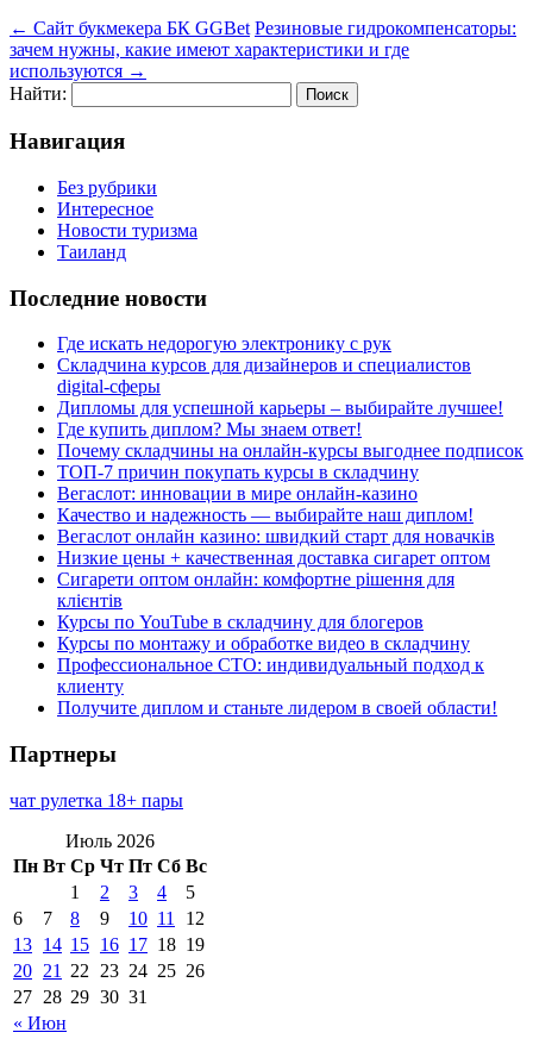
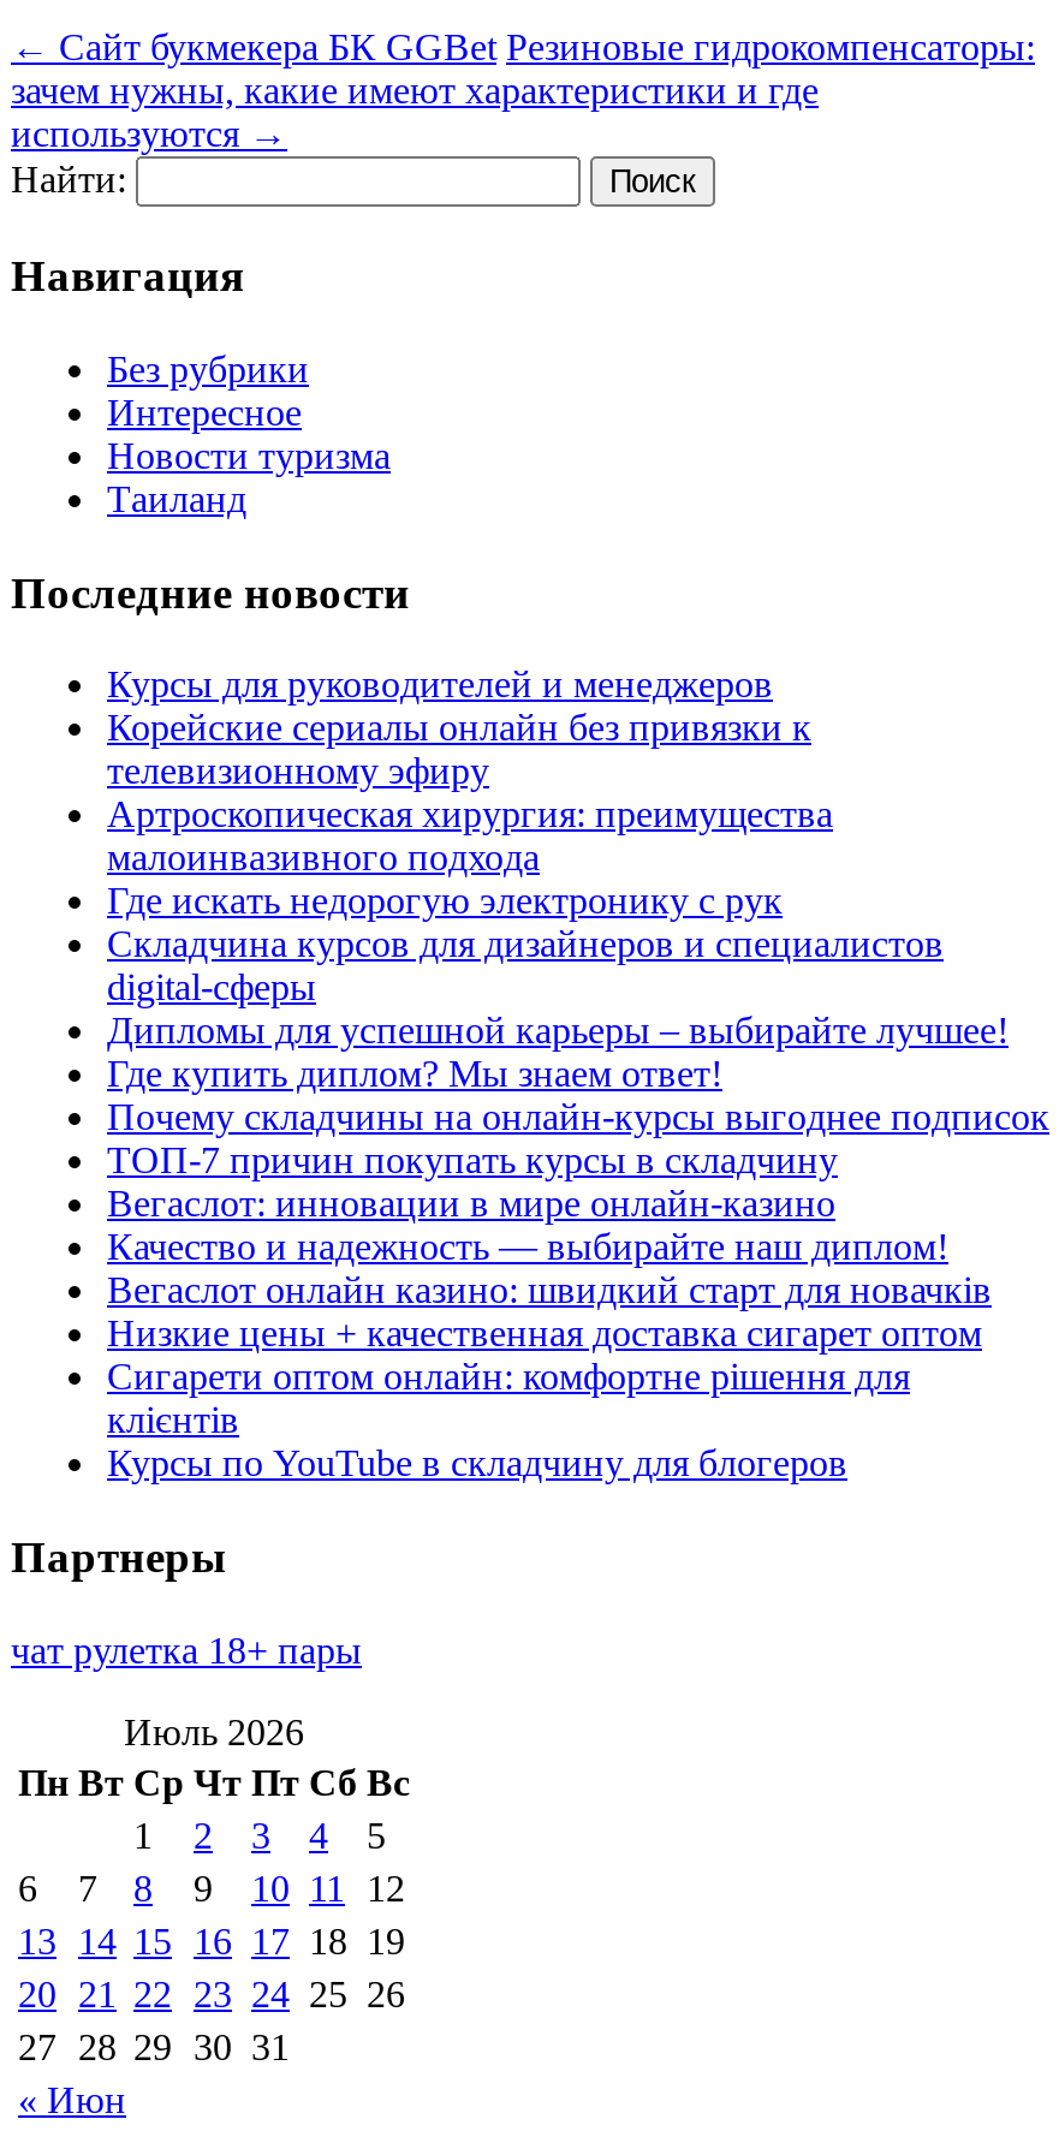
+ Курсы для руководителей и менеджеров
+ Корейские сериалы онлайн без привязки к
+ телевизионному эфиру
+ Артроскопическая хирургия: преимущества
+ малоинвазивного подхода

moved down: Где искать недорогую электронику с рук | Складчина курсов для дизайнеров и специалистов | Дипломы для успешной карьеры – выбирайте лучшее! | ... | клієнтів | Курсы по YouTube в складчину для блогеров

- Курсы по монтажу и обработке видео в складчину
- Профессиональное СТО: индивидуальный подход к
- клиенту
- Получите диплом и станьте лидером в своей области!
